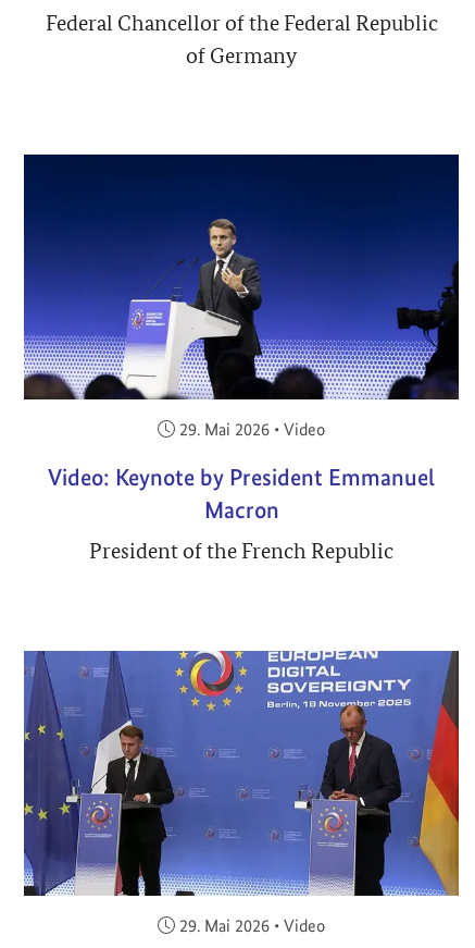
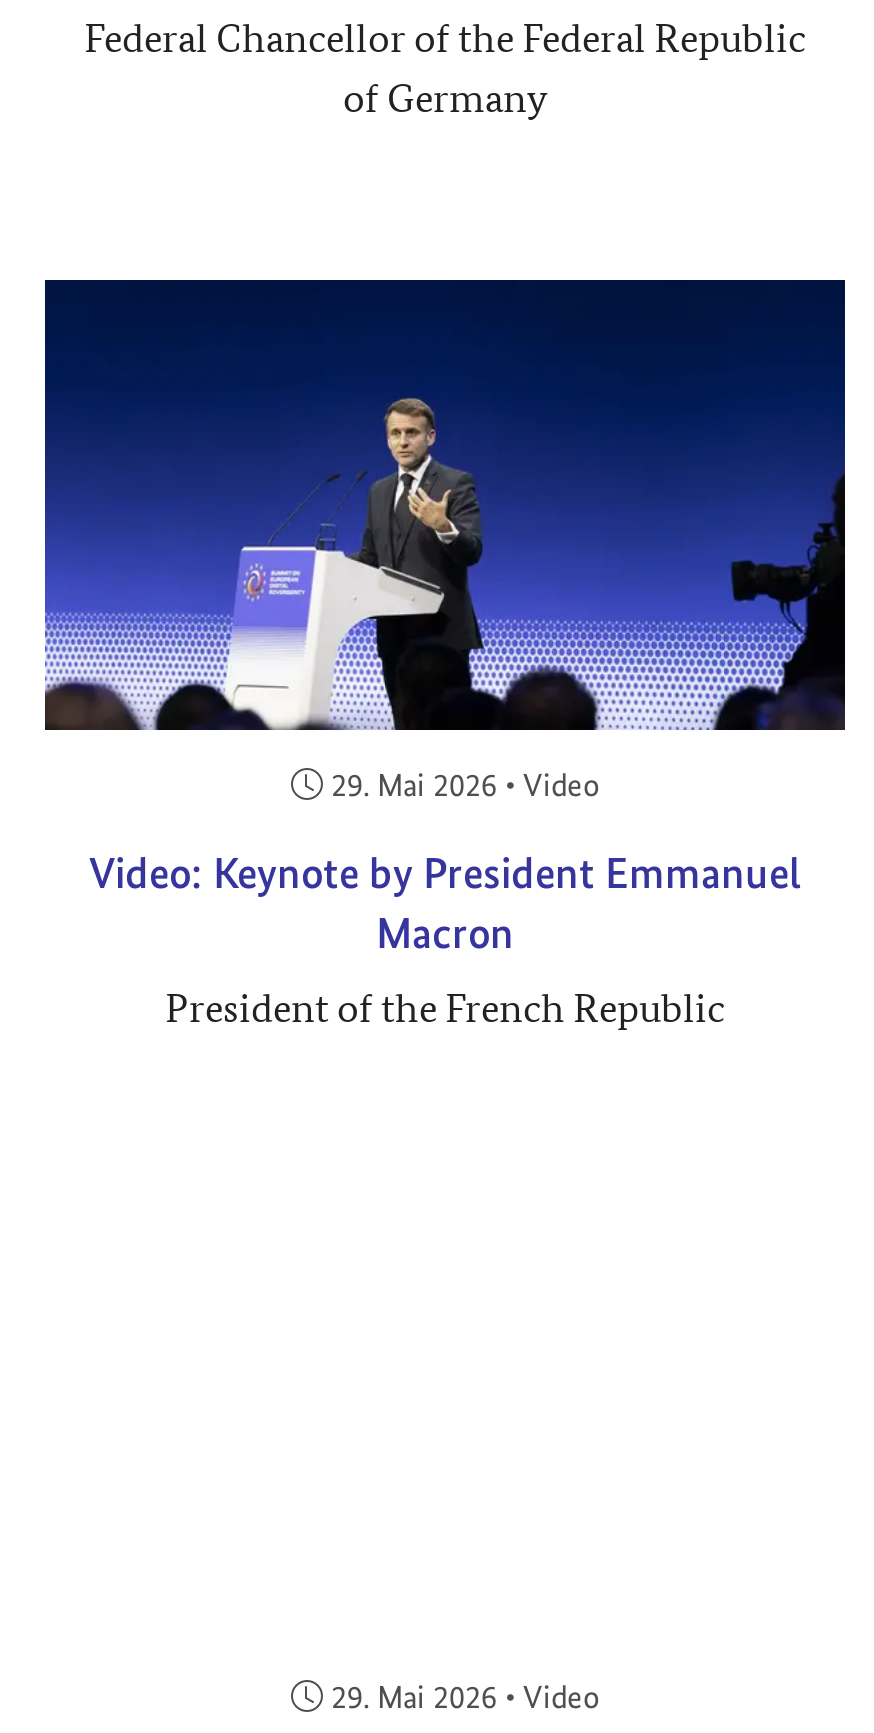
- [image]
